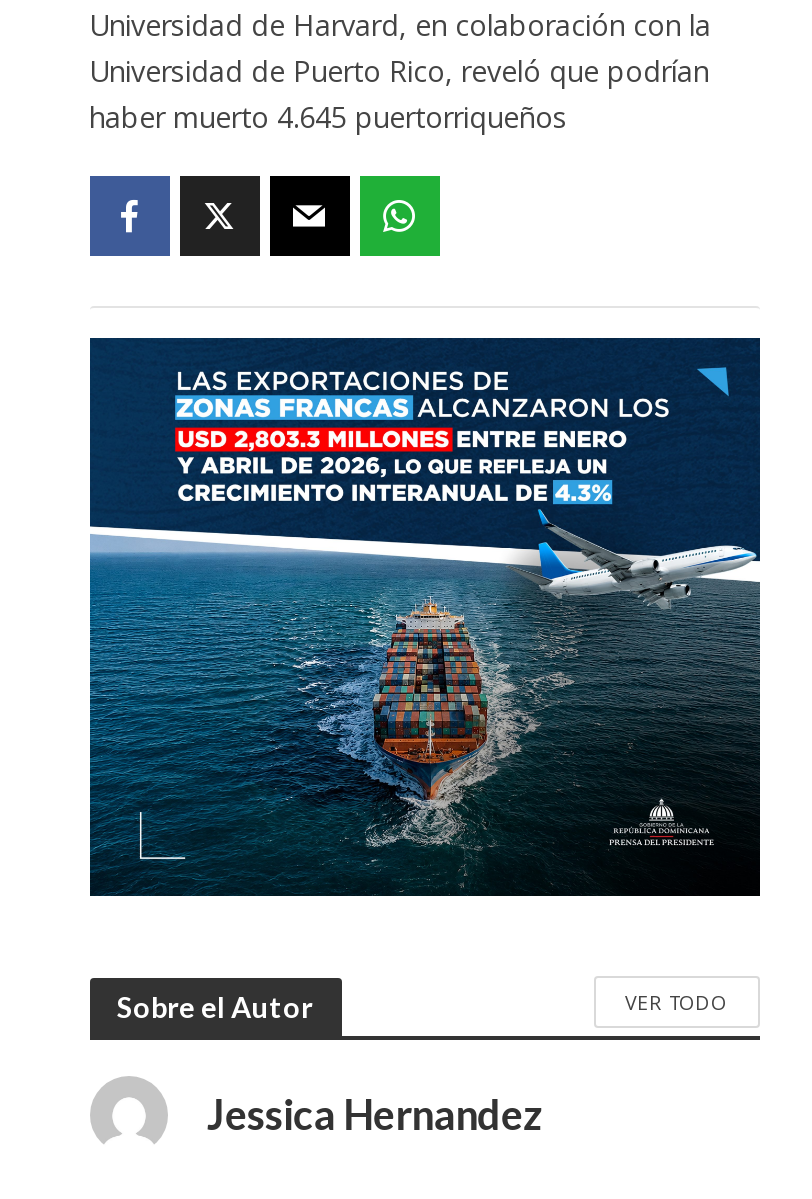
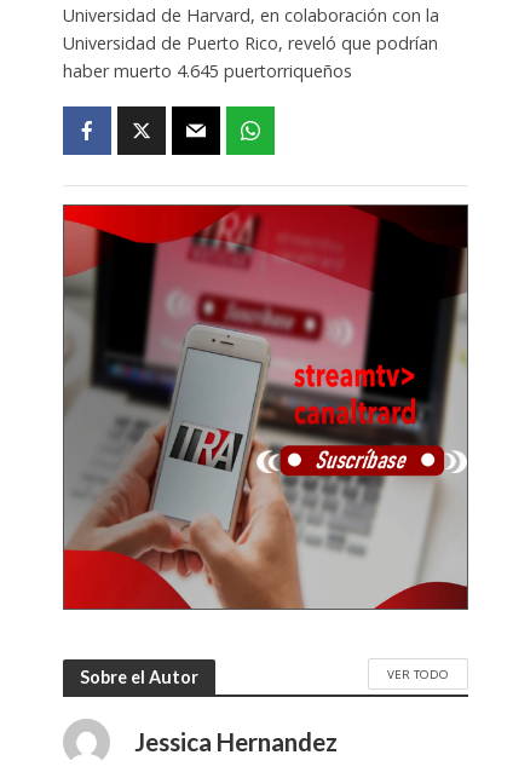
- [image]
+ [image]
